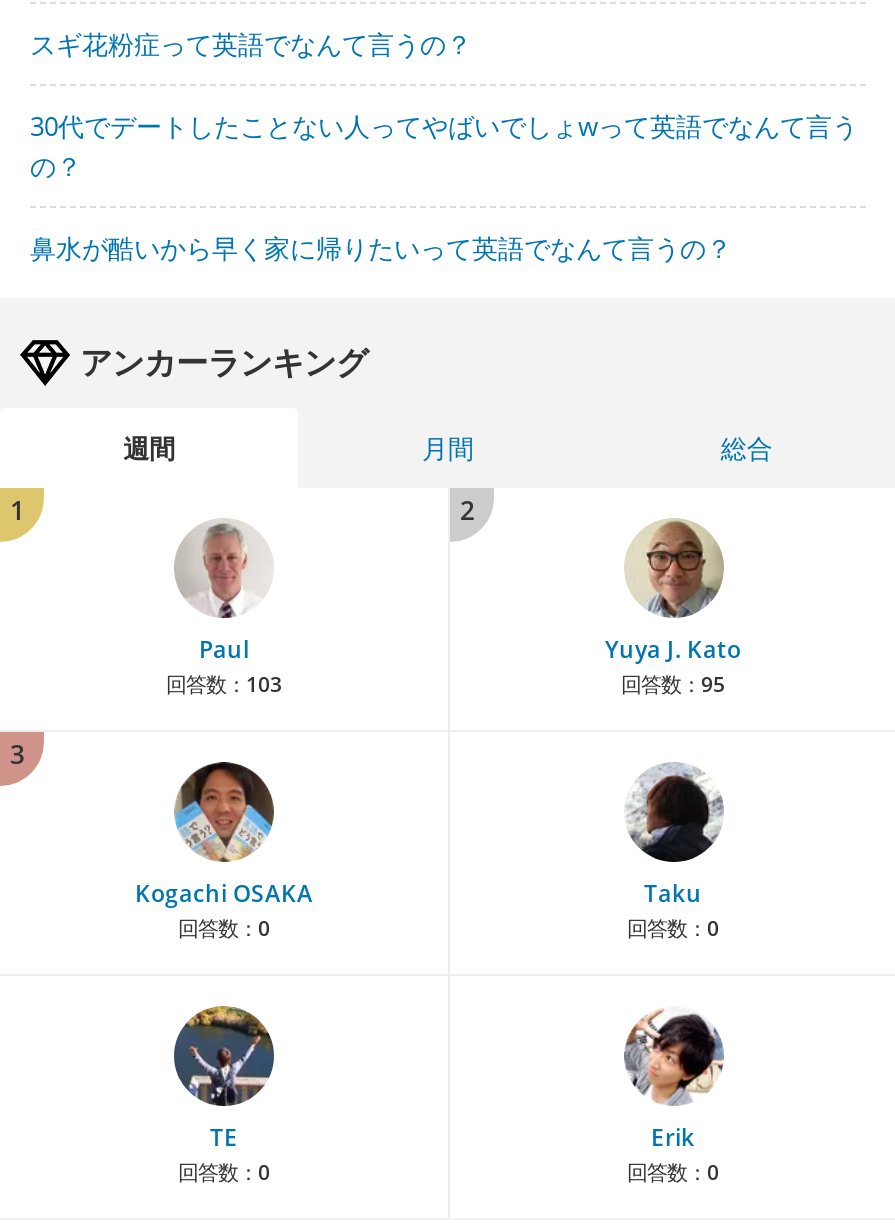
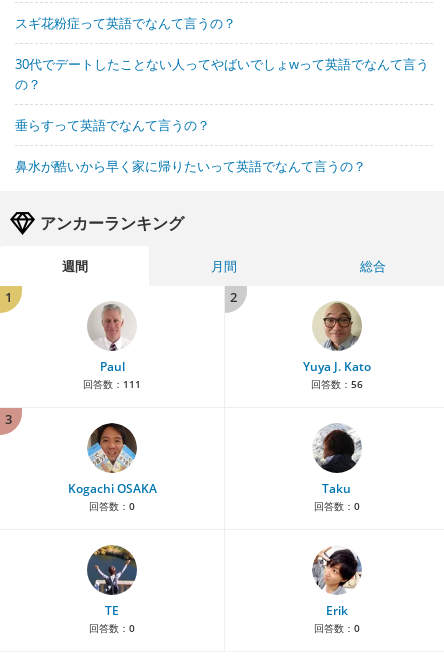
+ 垂らすって英語でなんて言うの？

- 回答数：103
+ 回答数：111

- 回答数：95
+ 回答数：56
